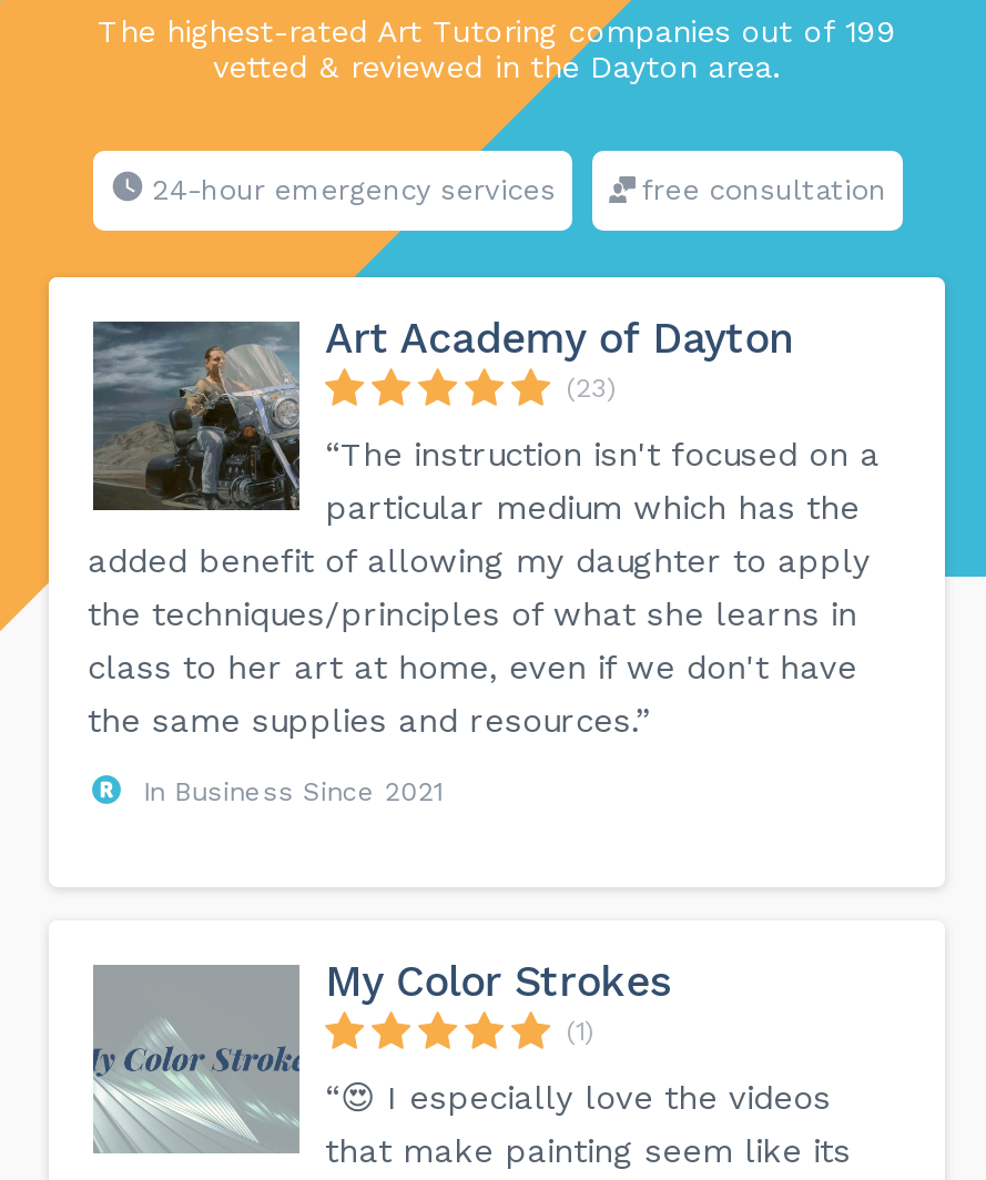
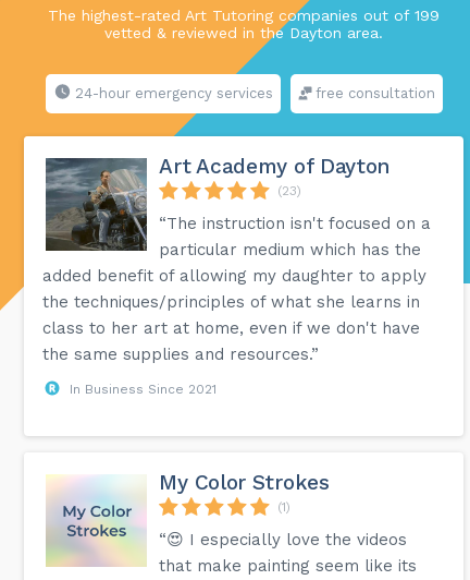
- [image]
+ [image]
